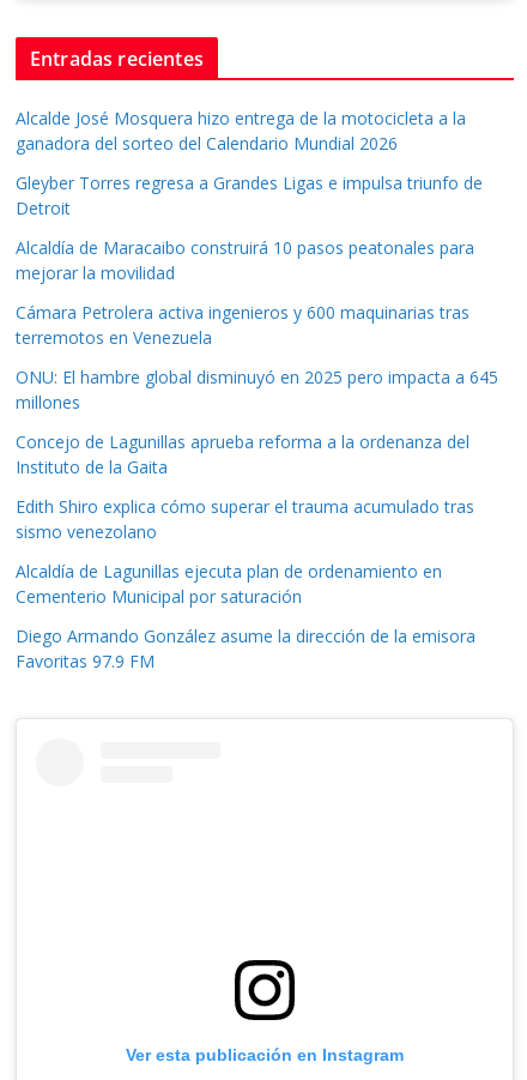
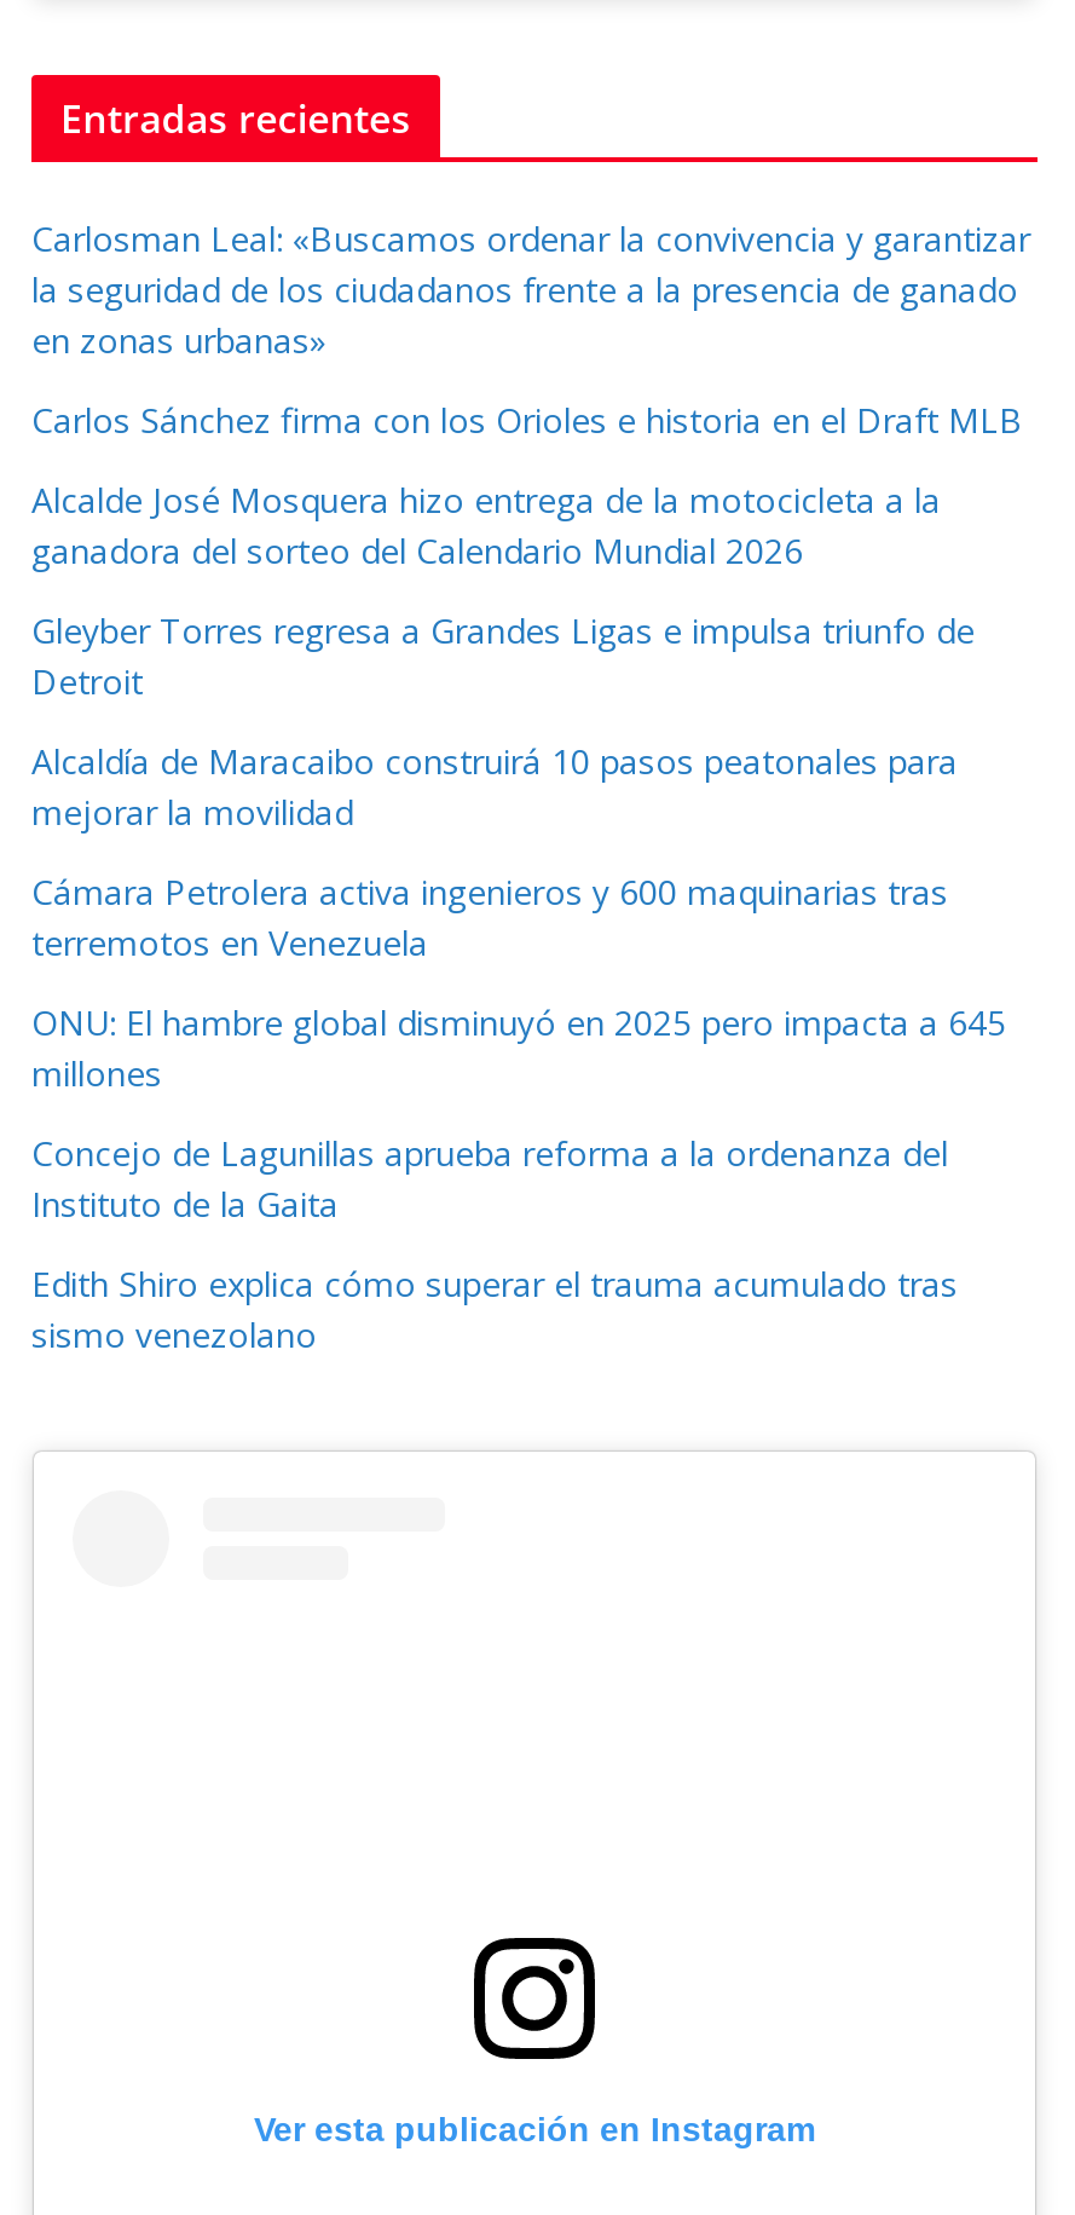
+ Carlosman Leal: «Buscamos ordenar la convivencia y garantizar
+ la seguridad de los ciudadanos frente a la presencia de ganado
+ en zonas urbanas»
+ Carlos Sánchez firma con los Orioles e historia en el Draft MLB

moved down: Alcalde José Mosquera hizo entrega de la motocicleta a la | ganadora del sorteo del Calendario Mundial 2026 | Gleyber Torres regresa a Grandes Ligas e impulsa triunfo de | ... | Edith Shiro explica cómo superar el trauma acumulado tras | sismo venezolano

- Alcaldía de Lagunillas ejecuta plan de ordenamiento en
- Cementerio Municipal por saturación
- Diego Armando González asume la dirección de la emisora
- Favoritas 97.9 FM
